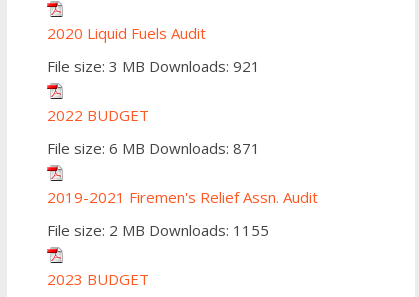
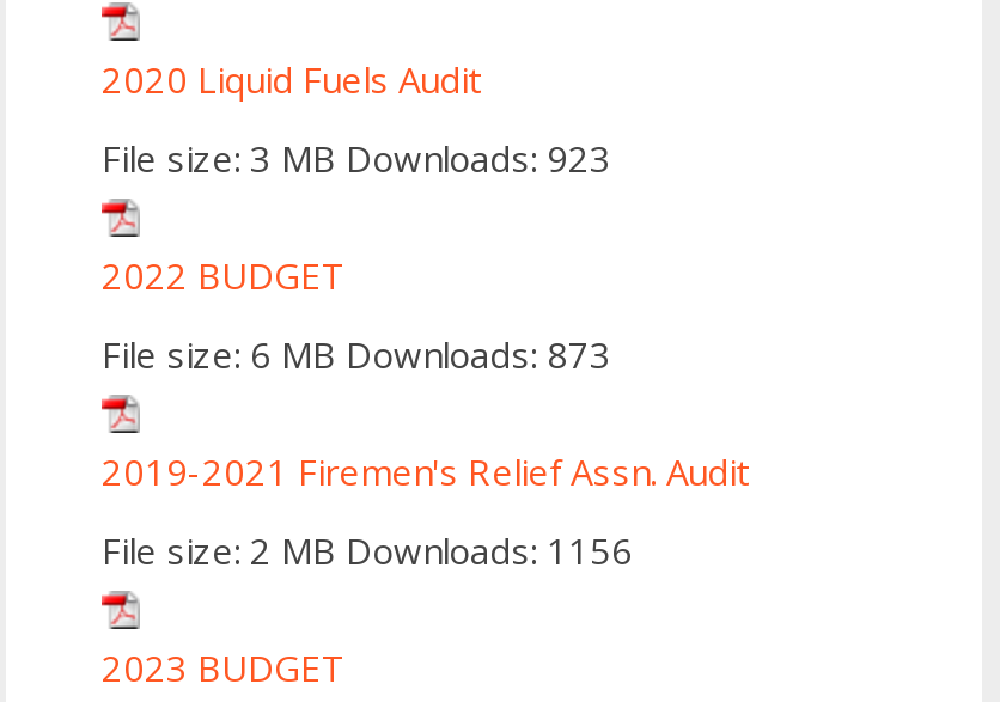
- File size: 3 MB Downloads: 921
+ File size: 3 MB Downloads: 923

- File size: 6 MB Downloads: 871
+ File size: 6 MB Downloads: 873

- File size: 2 MB Downloads: 1155
+ File size: 2 MB Downloads: 1156
